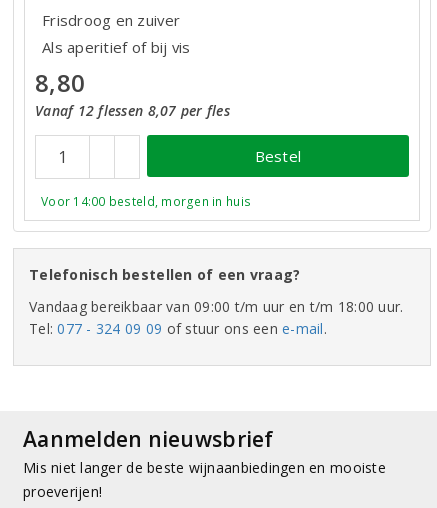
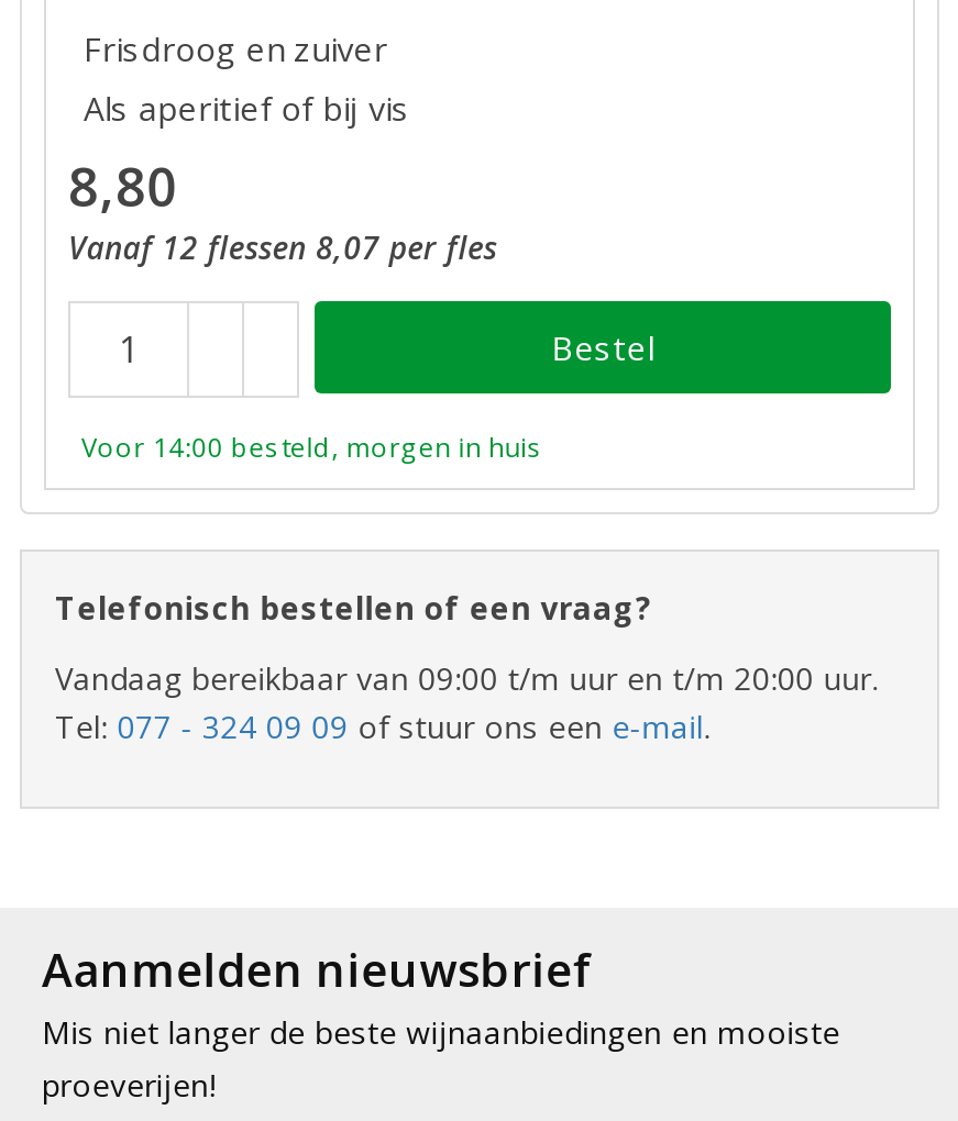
- Vandaag bereikbaar van 09:00 t/m uur en t/m 18:00 uur.
+ Vandaag bereikbaar van 09:00 t/m uur en t/m 20:00 uur.
